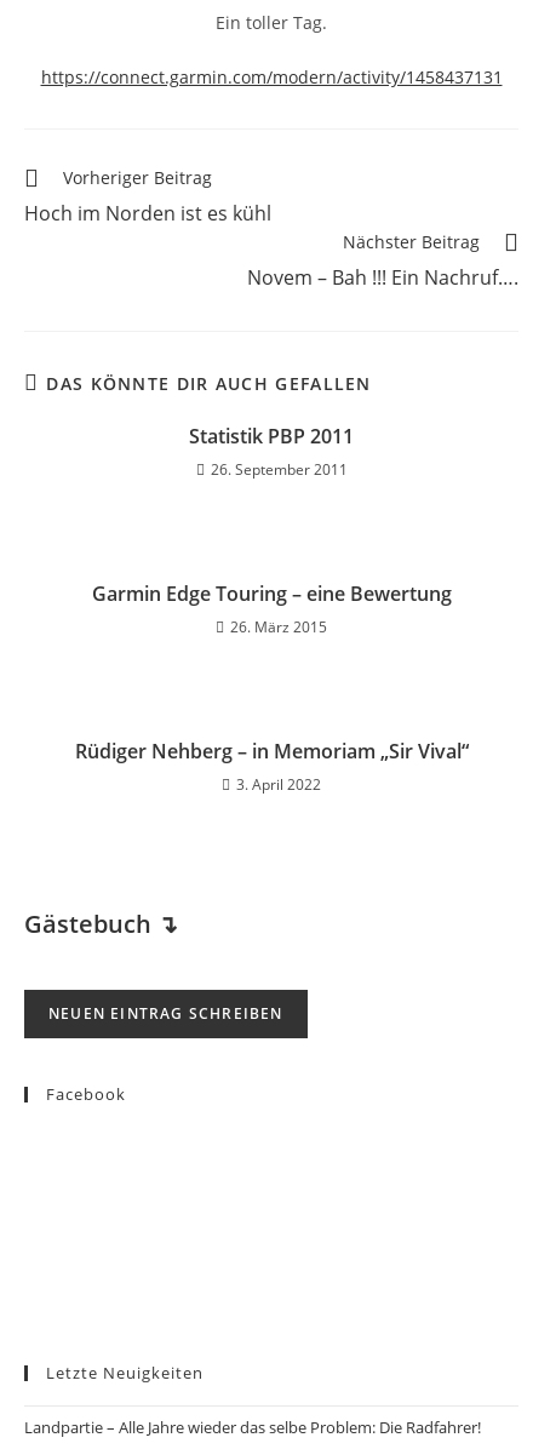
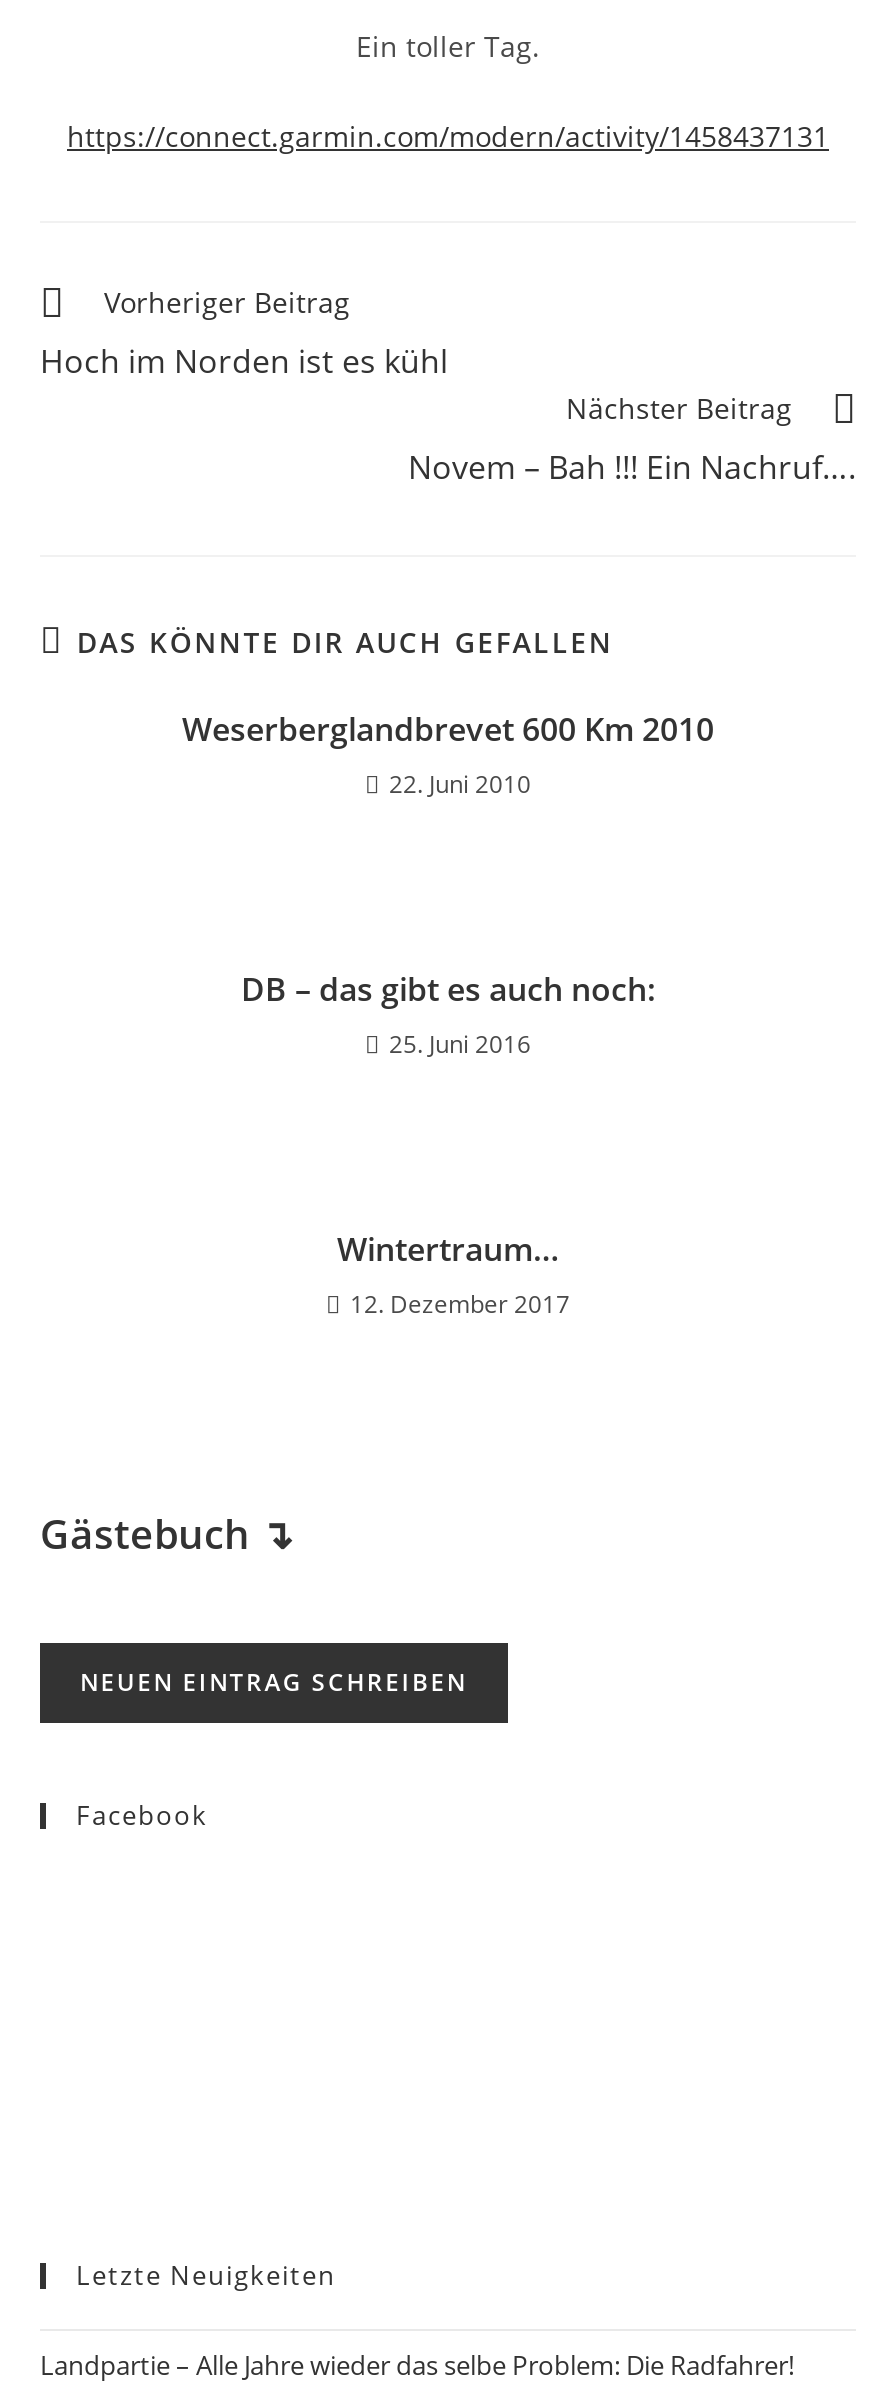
- Statistik PBP 2011
- 26. September 2011
+ Weserberglandbrevet 600 Km 2010
+ 22. Juni 2010

- Garmin Edge Touring – eine Bewertung
- 26. März 2015
+ DB – das gibt es auch noch:
+ 25. Juni 2016

- Rüdiger Nehberg – in Memoriam „Sir Vival“
- 3. April 2022
+ Wintertraum…
+ 12. Dezember 2017
